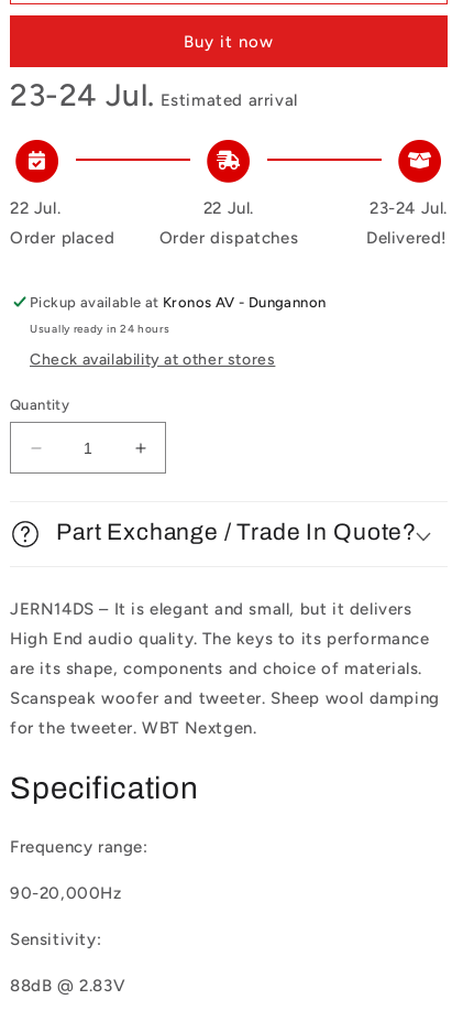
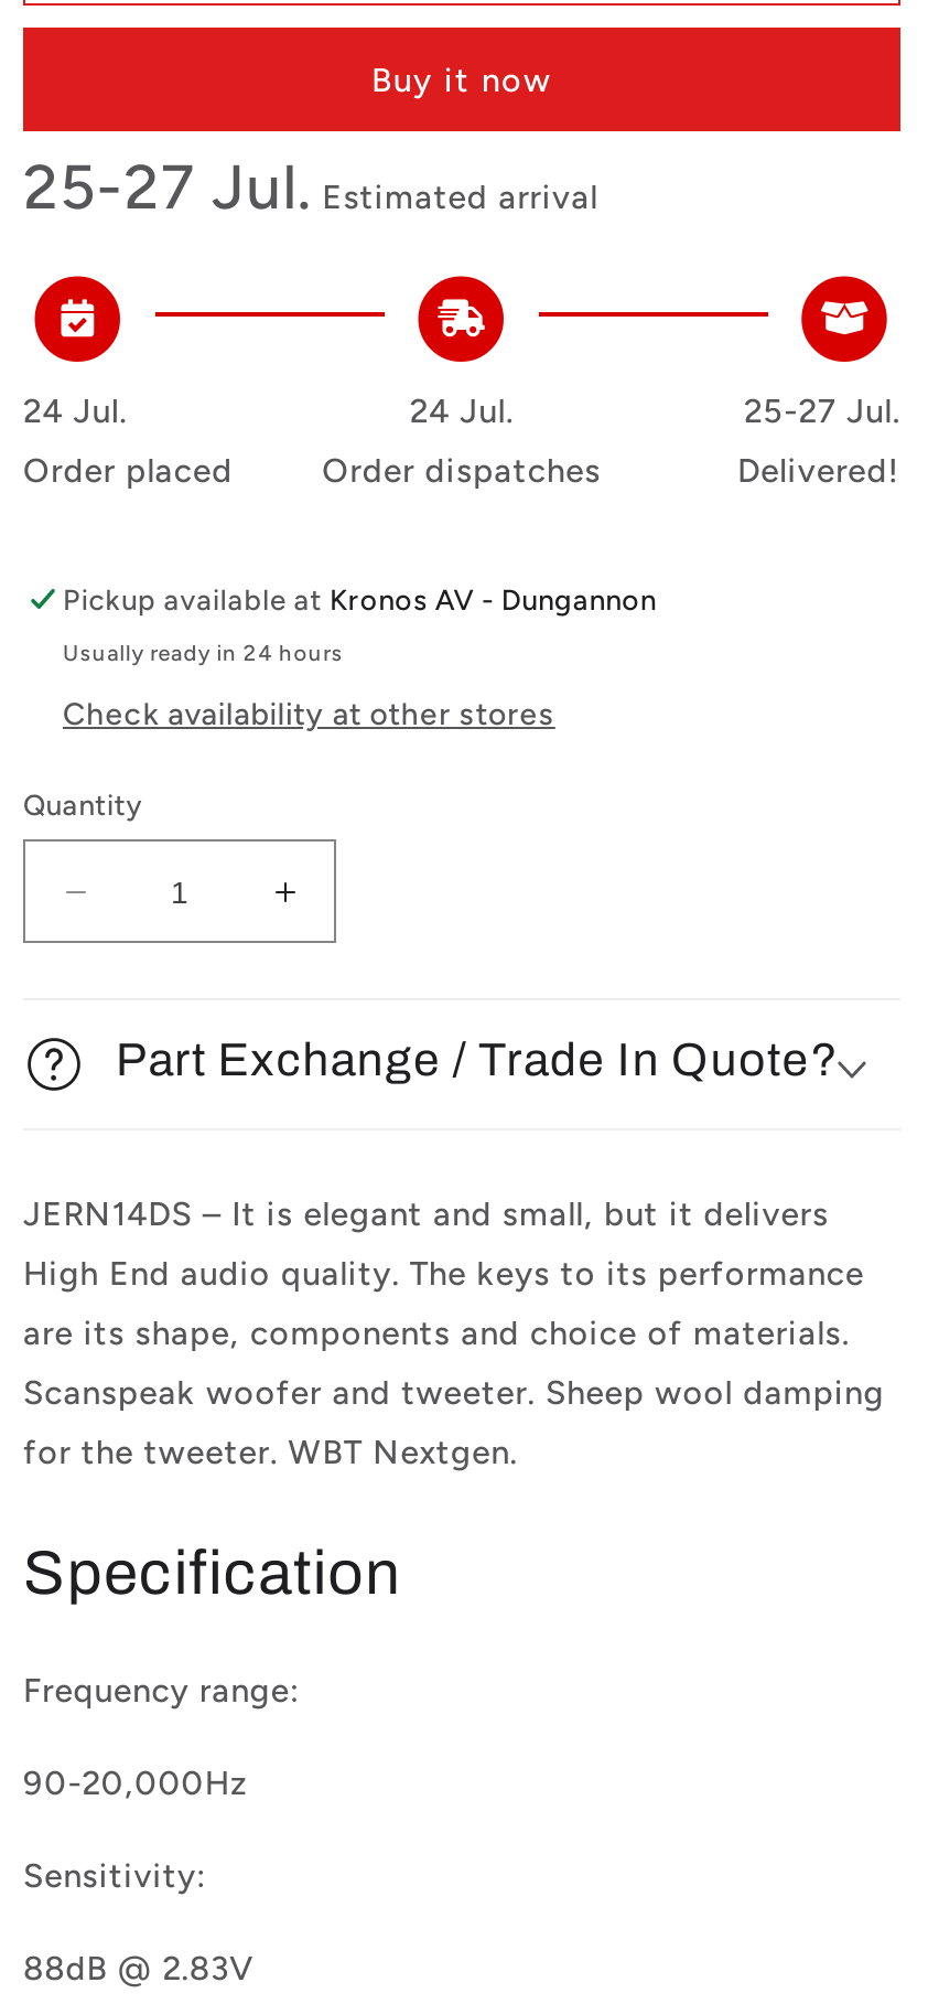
- 23-24 Jul. Estimated arrival
+ 25-27 Jul. Estimated arrival

- 22 Jul.
+ 24 Jul.

- 22 Jul.
+ 24 Jul.

- 23-24 Jul.
+ 25-27 Jul.
